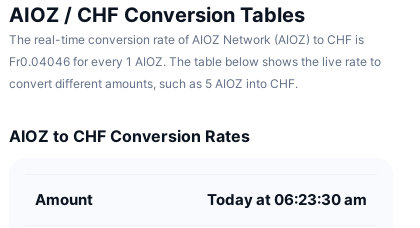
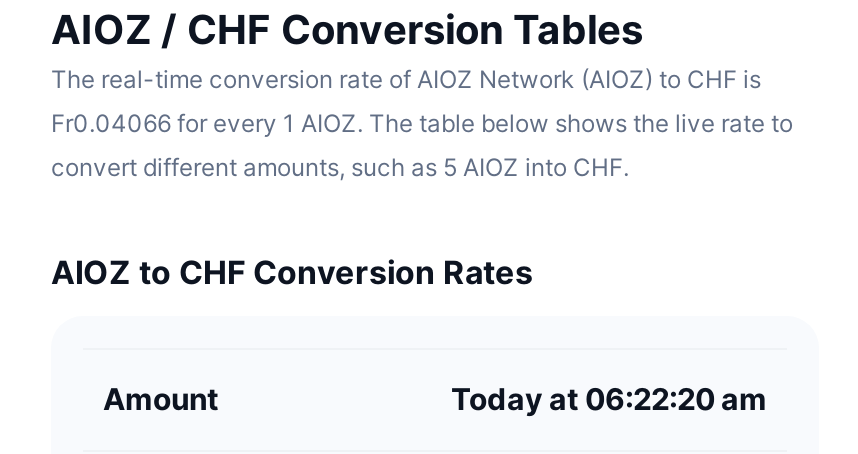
- Fr0.04046 for every 1 AIOZ. The table below shows the live rate to
+ Fr0.04066 for every 1 AIOZ. The table below shows the live rate to

- Today at 06:23:30 am
+ Today at 06:22:20 am
